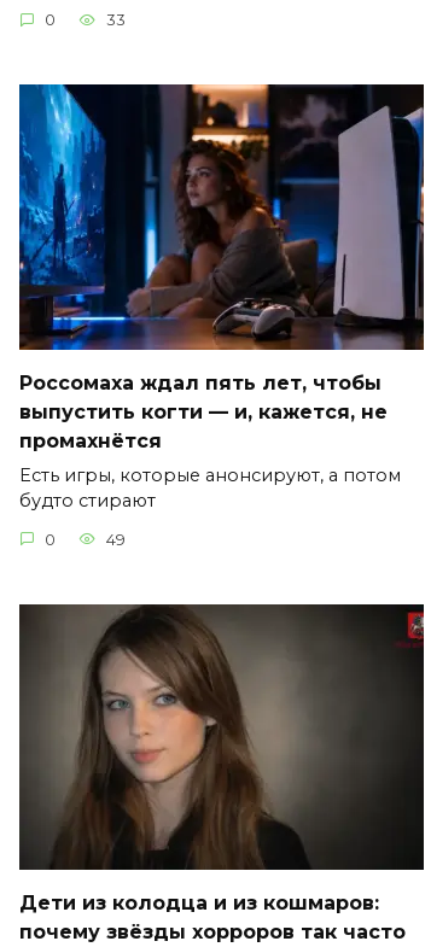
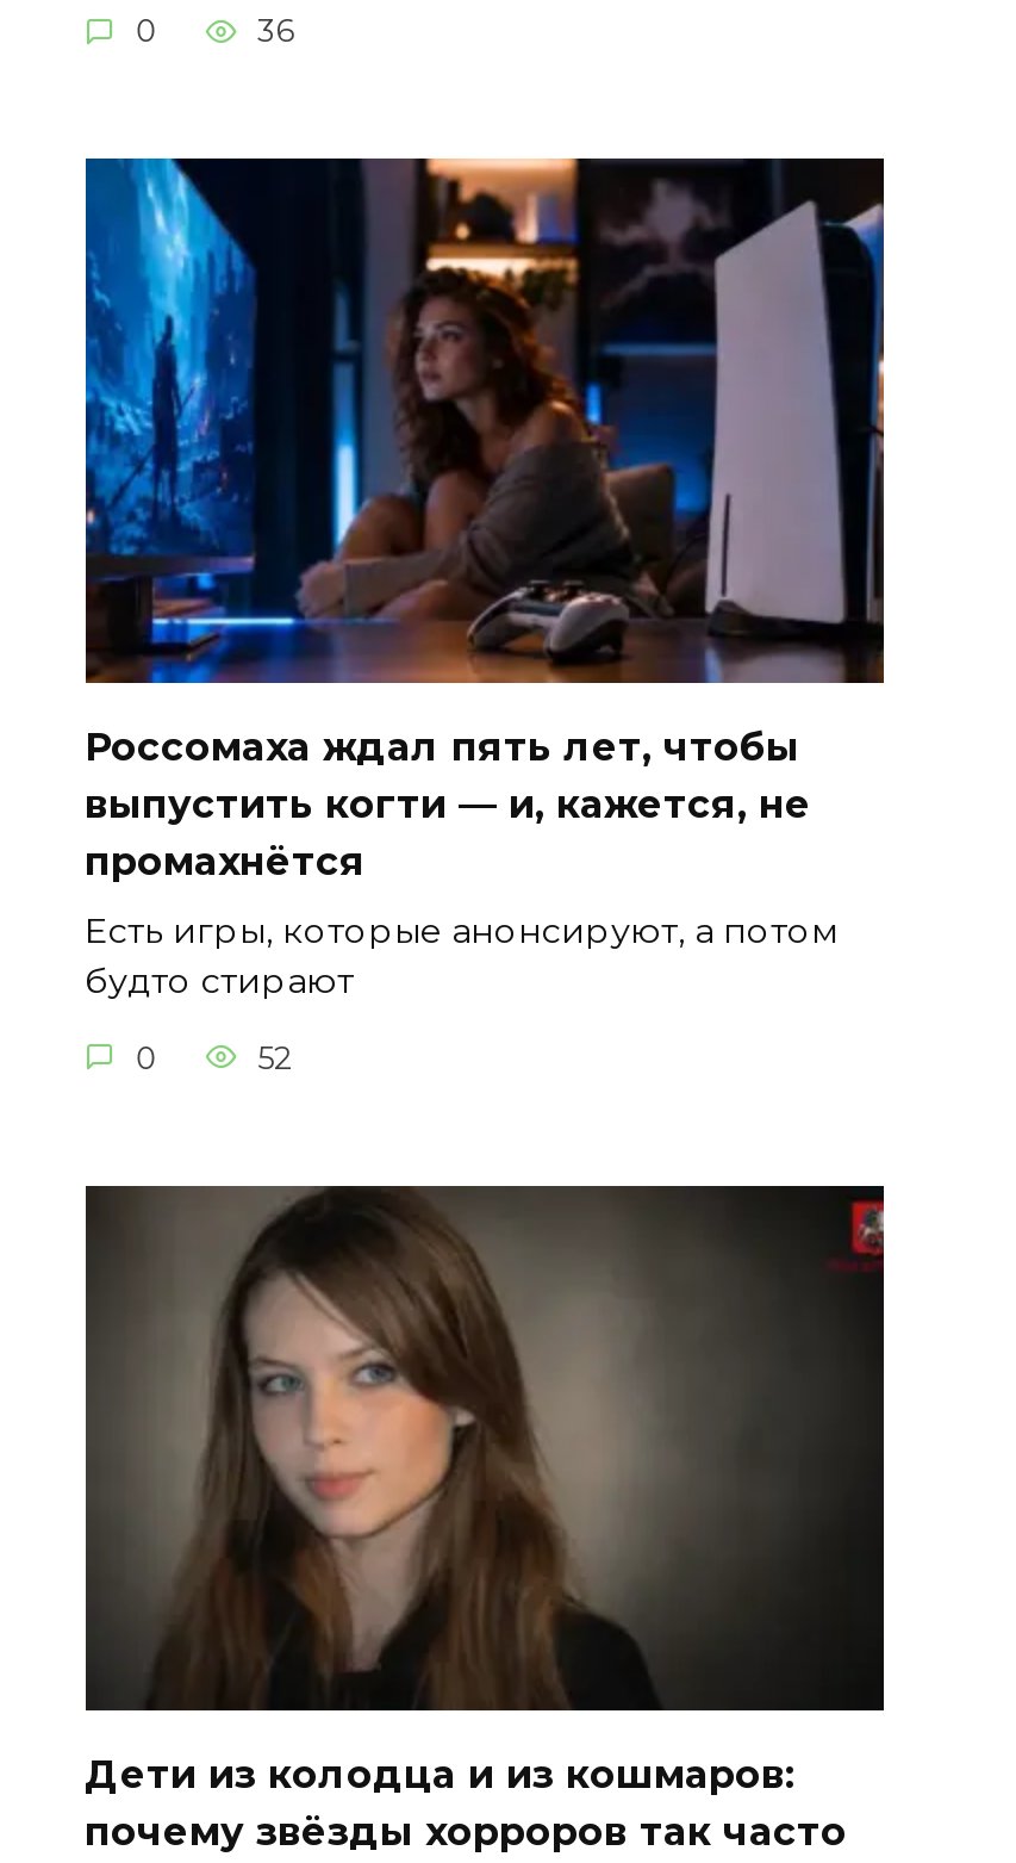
- 33
+ 36

- 49
+ 52
